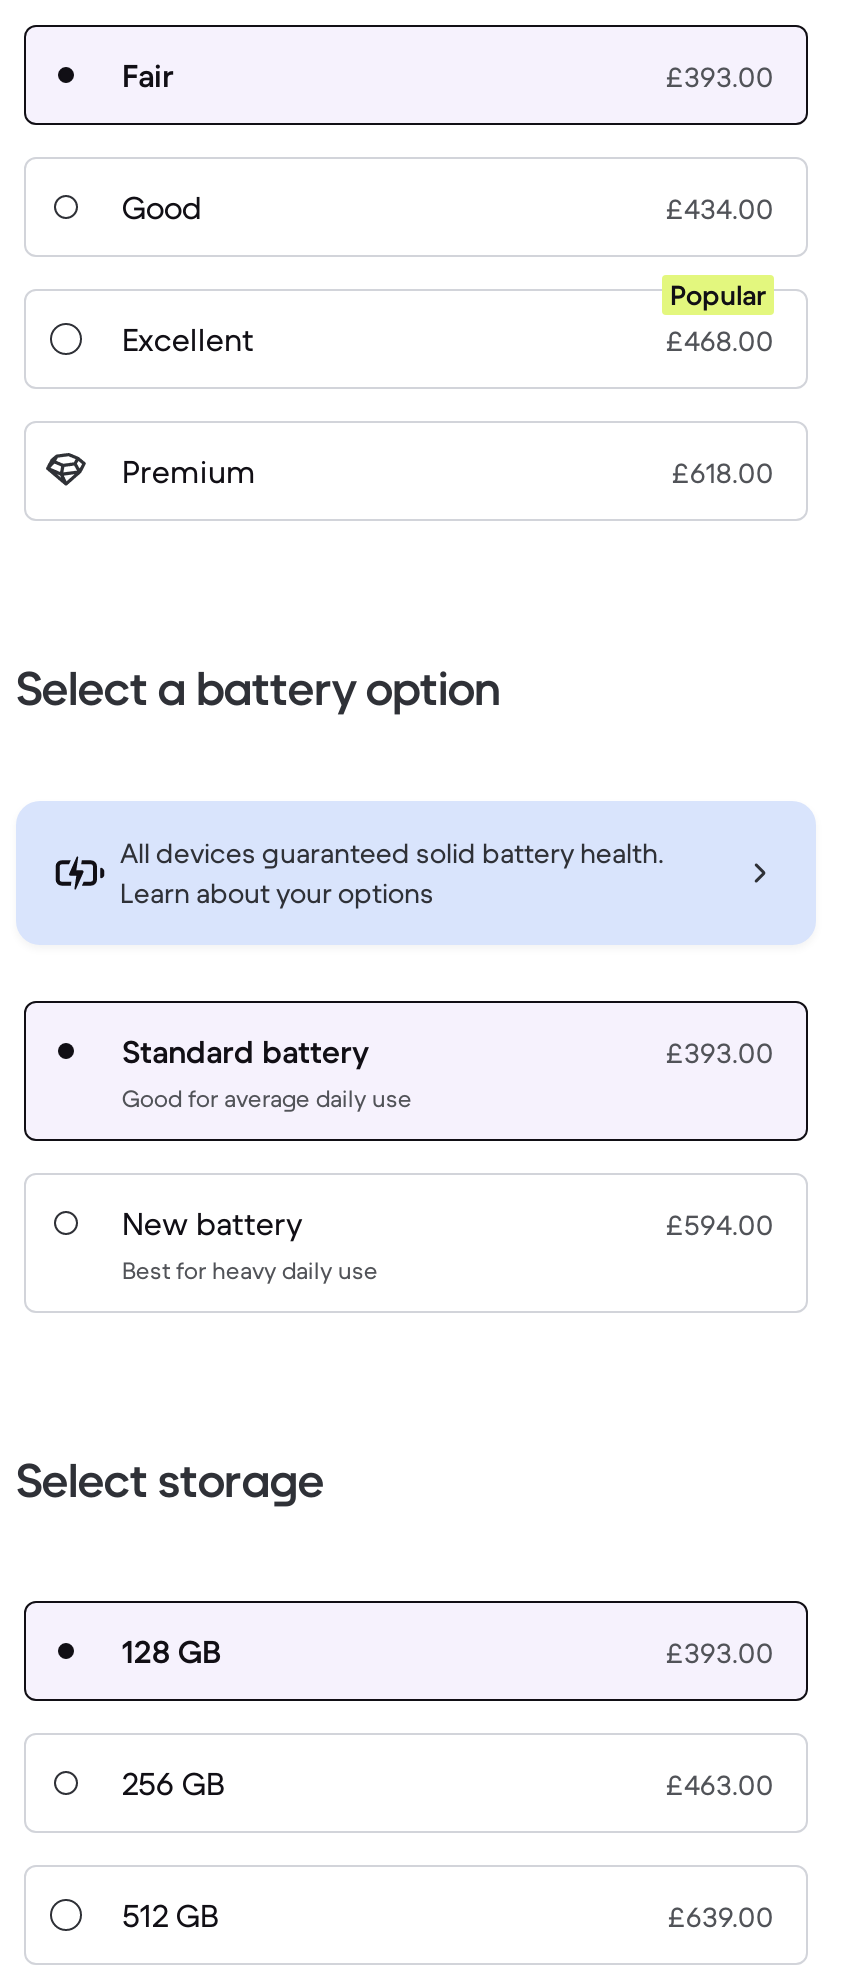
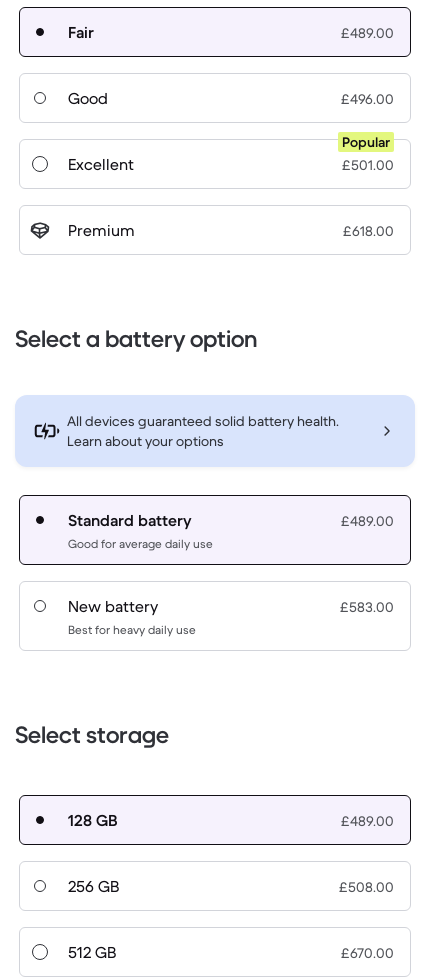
- £393.00
+ £489.00

- £434.00
+ £496.00

- £468.00
+ £501.00

- £393.00
+ £489.00

- £594.00
+ £583.00

- £393.00
+ £489.00

- £463.00
+ £508.00

- £639.00
+ £670.00
